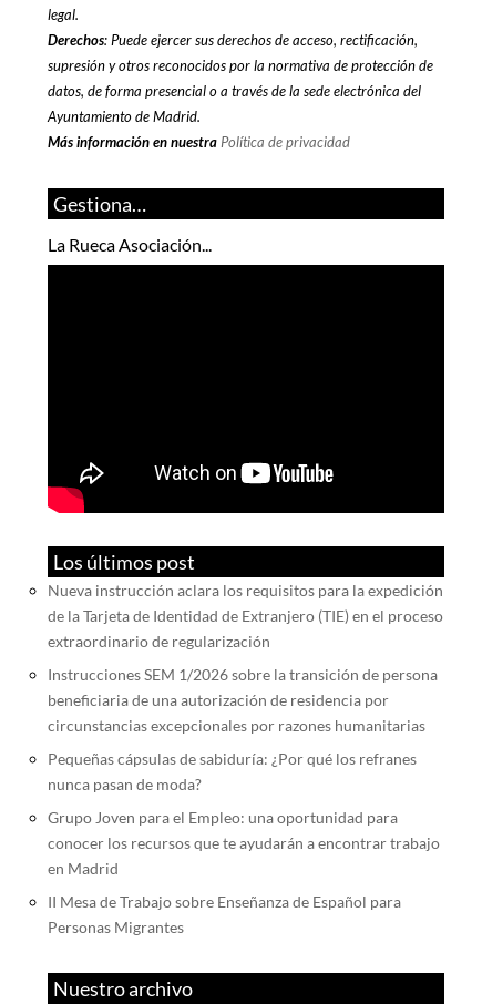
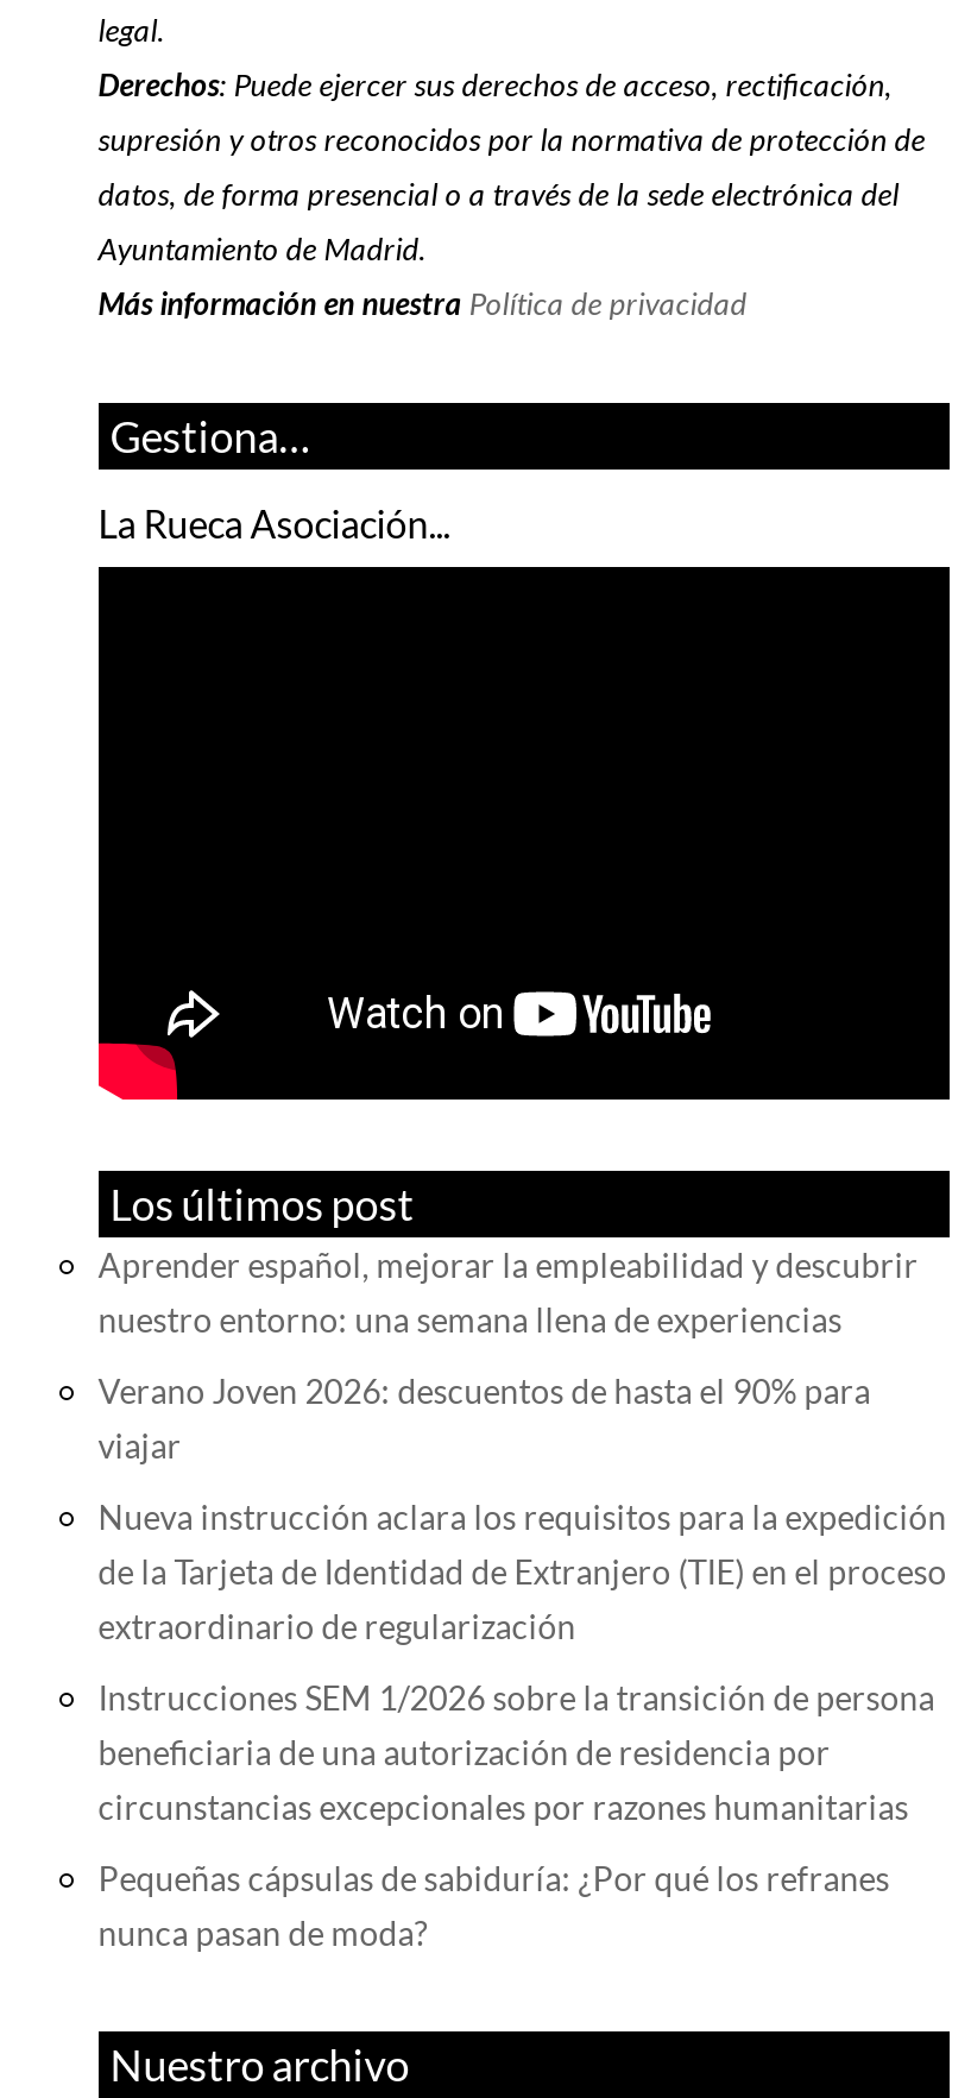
+ Aprender español, mejorar la empleabilidad y descubrir
+ nuestro entorno: una semana llena de experiencias
+ Verano Joven 2026: descuentos de hasta el 90% para
+ viajar

moved down: Nueva instrucción aclara los requisitos para la expedición | de la Tarjeta de Identidad de Extranjero (TIE) en el proceso | extraordinario de regularización | Instrucciones SEM 1/2026 sobre la transición de persona | beneficiaria de una autorización de residencia por | circunstancias excepcionales por razones humanitarias | Pequeñas cápsulas de sabiduría: ¿Por qué los refranes | nunca pasan de moda?

- Grupo Joven para el Empleo: una oportunidad para
- conocer los recursos que te ayudarán a encontrar trabajo
- en Madrid
- II Mesa de Trabajo sobre Enseñanza de Español para
- Personas Migrantes
